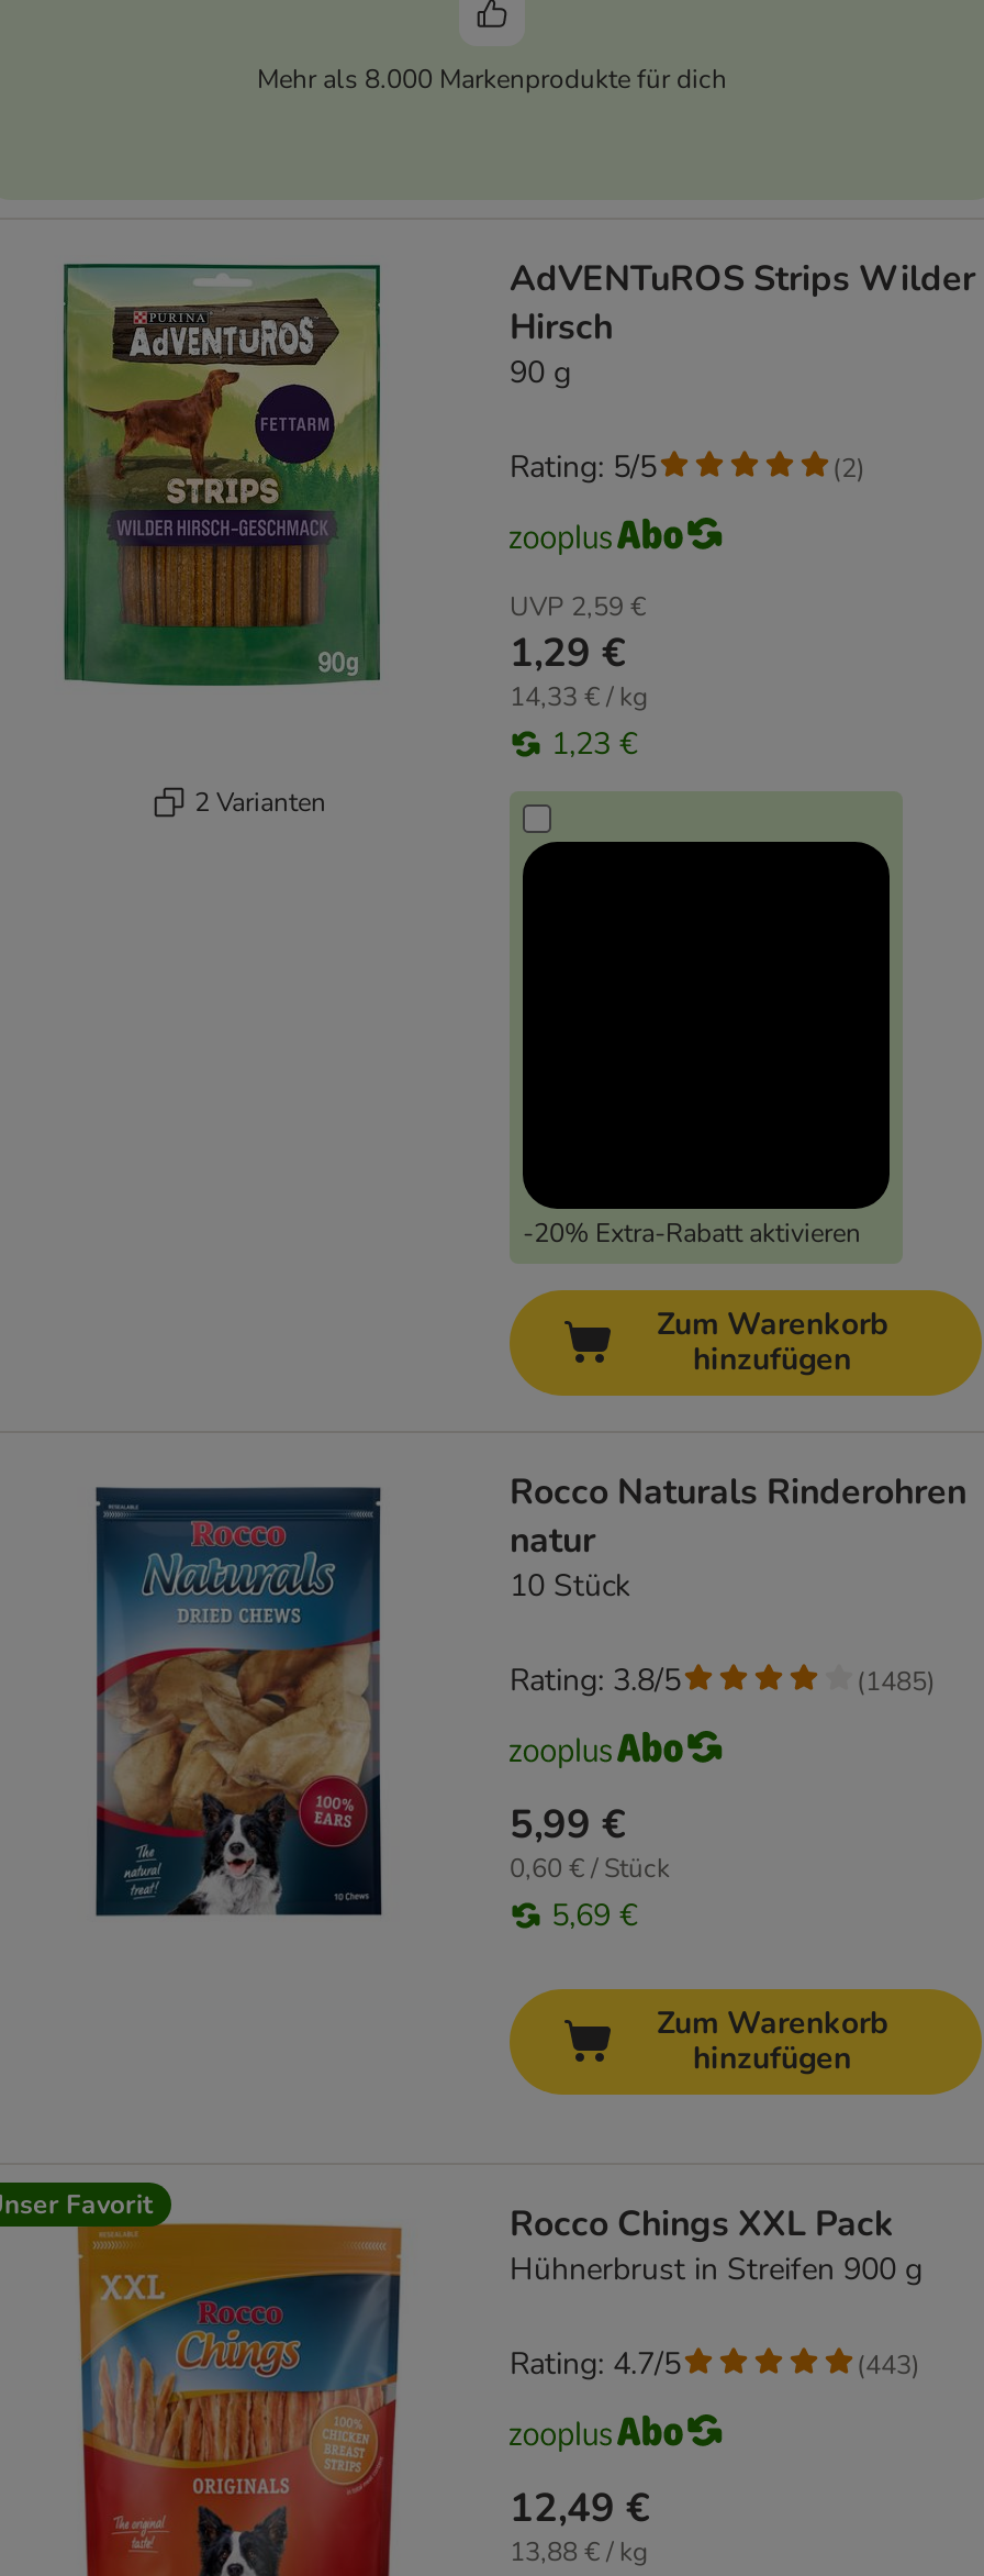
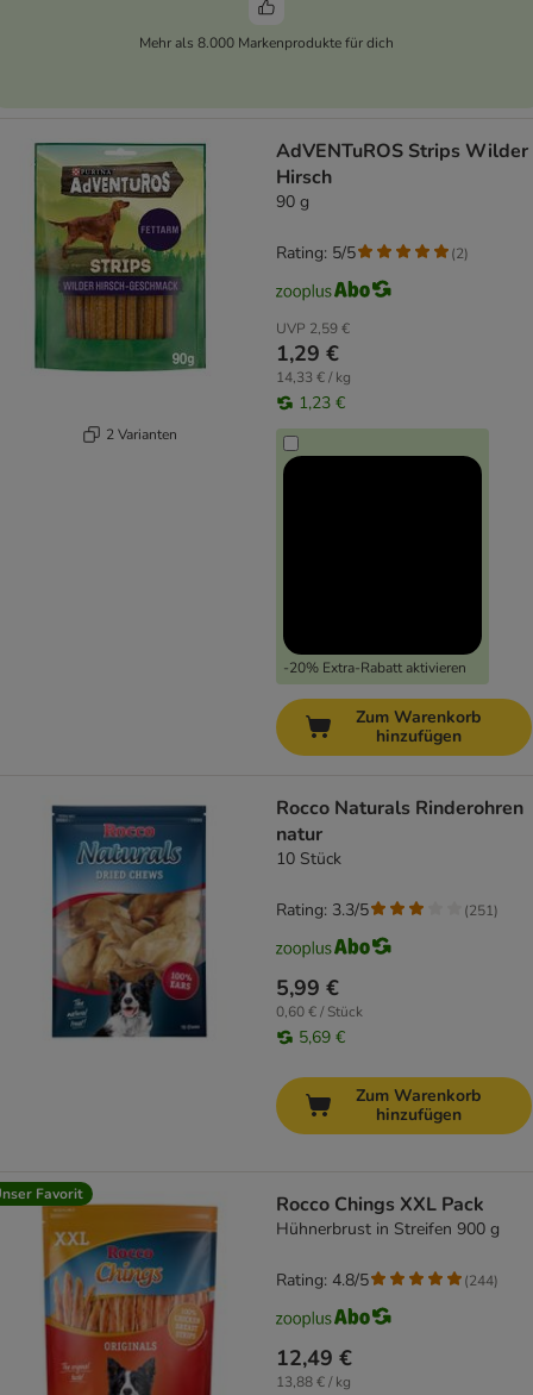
- Rating: 3.8/5
+ Rating: 3.3/5

- (1485)
+ (251)

- Rating: 4.7/5
+ Rating: 4.8/5

- (443)
+ (244)
